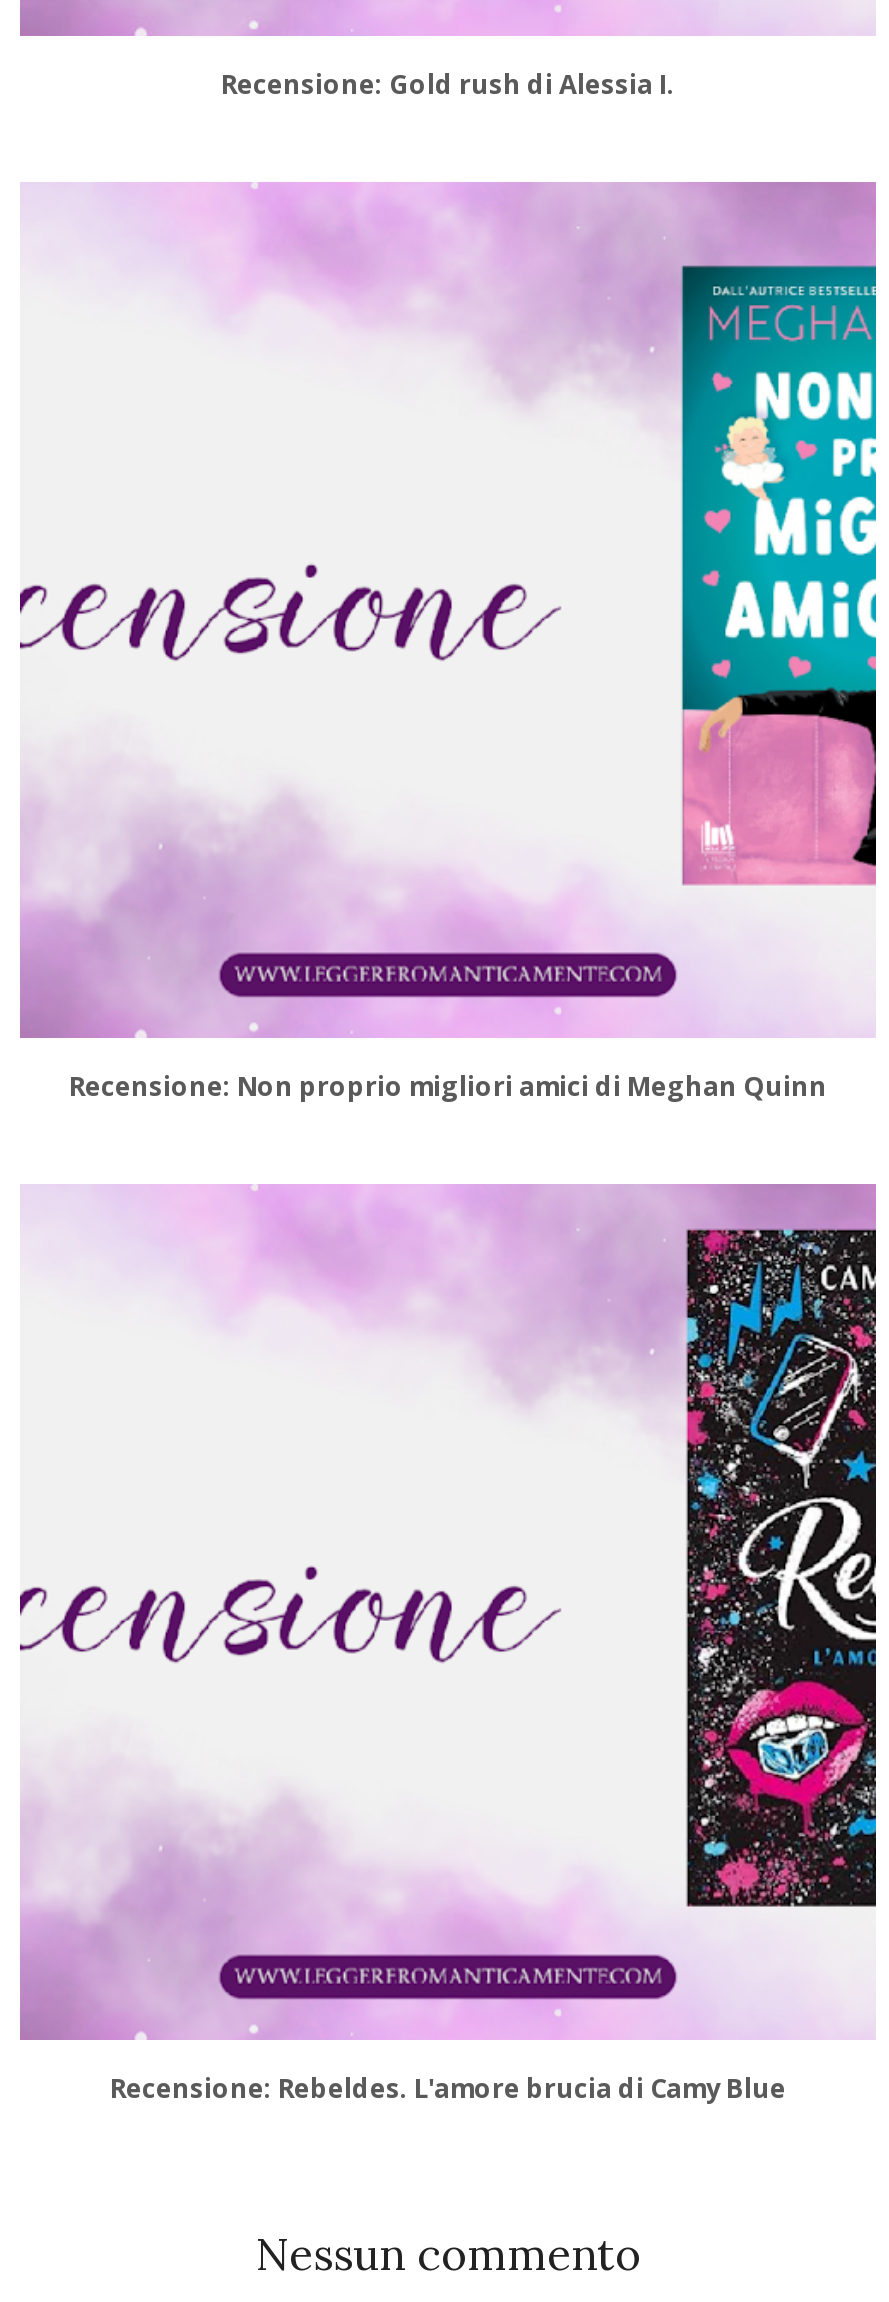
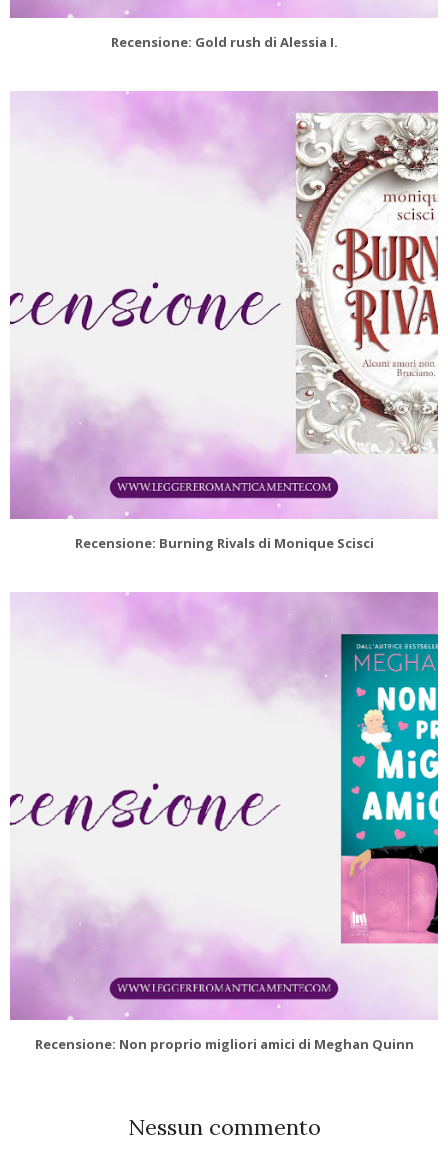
+ Recensione: Burning Rivals di Monique Scisci

+ [image]

moved down: [image]

moved down: [image] | Recensione: Non proprio migliori amici di Meghan Quinn

- [image]

- Recensione: Rebeldes. L'amore brucia di Camy Blue
